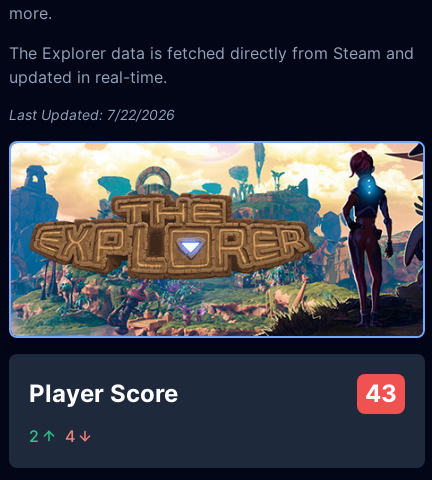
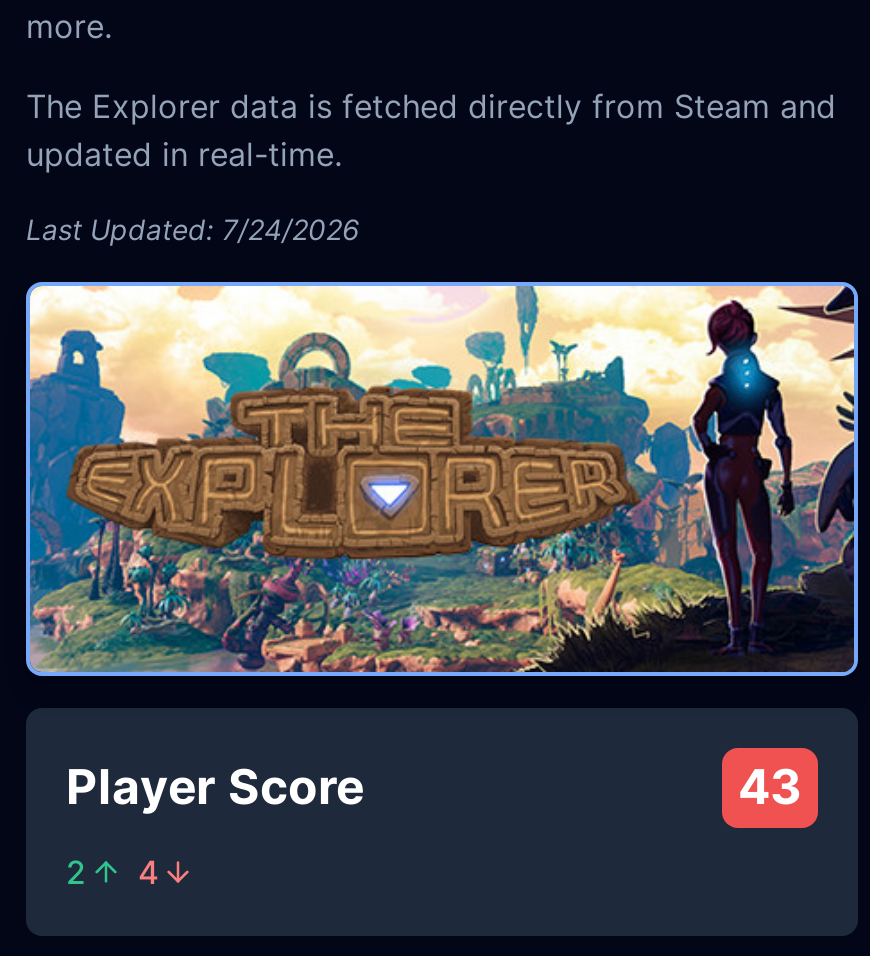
- Last Updated: 7/22/2026
+ Last Updated: 7/24/2026
